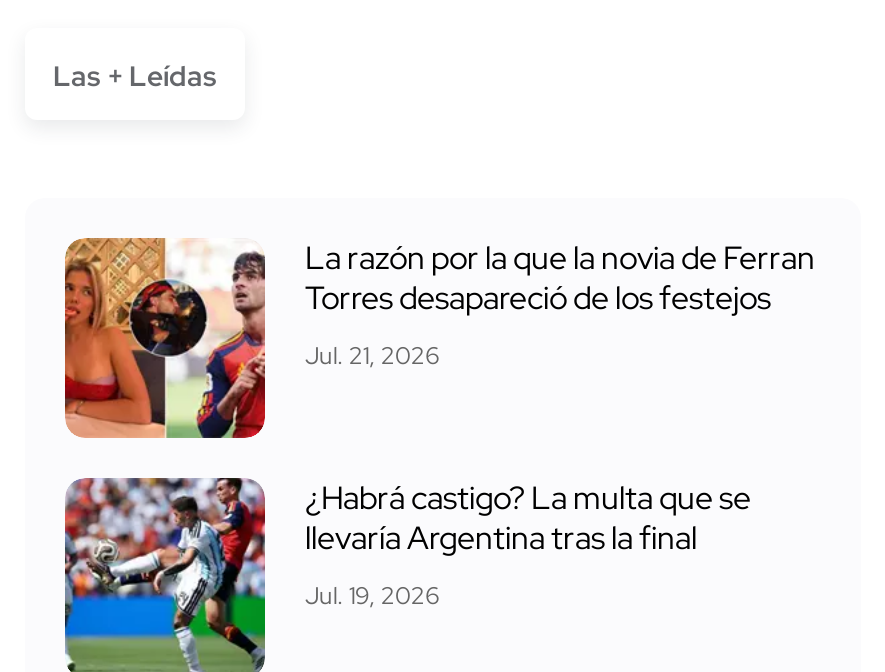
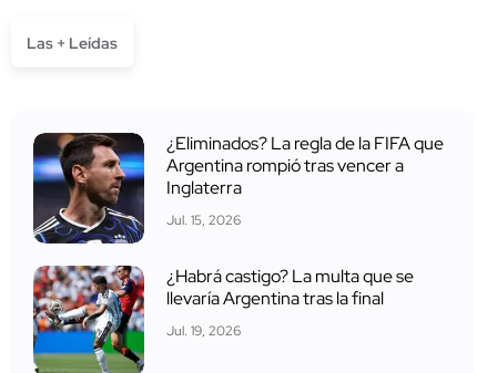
- [image]
- La razón por la que la novia de Ferran
- Torres desapareció de los festejos
+ [image]
+ ¿Eliminados? La regla de la FIFA que
+ Argentina rompió tras vencer a
+ Inglaterra

- Jul. 21, 2026
+ Jul. 15, 2026
